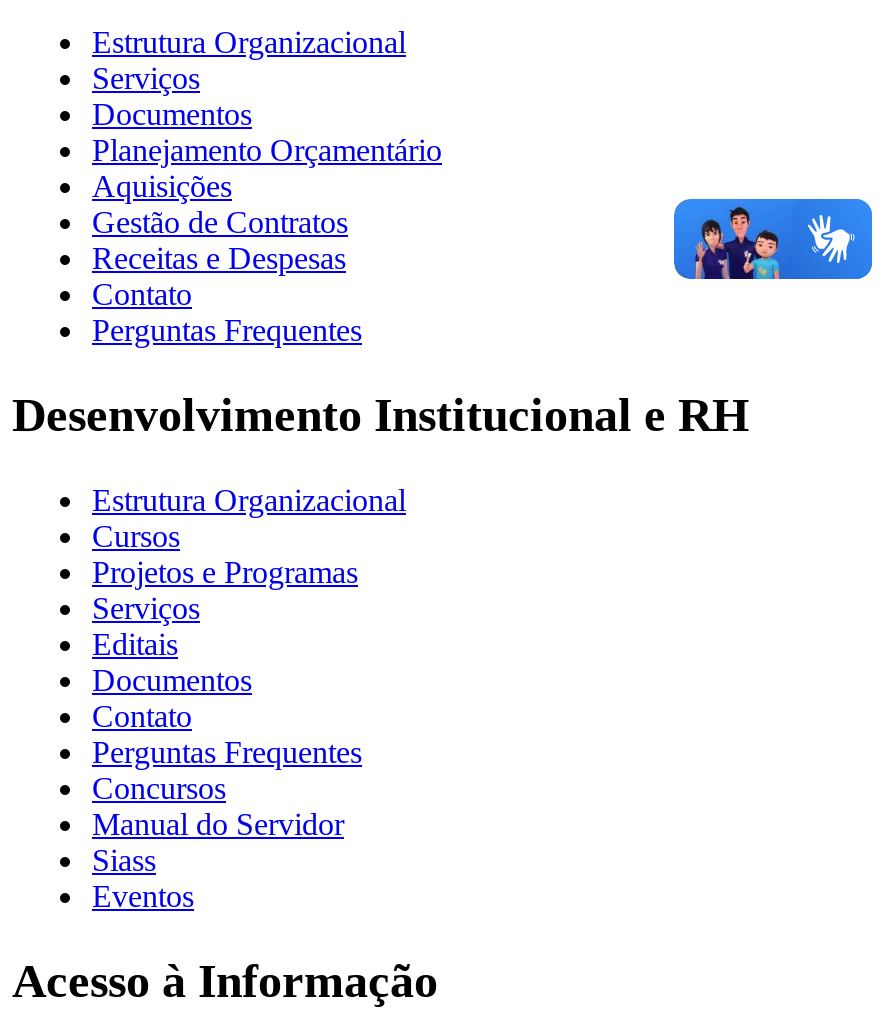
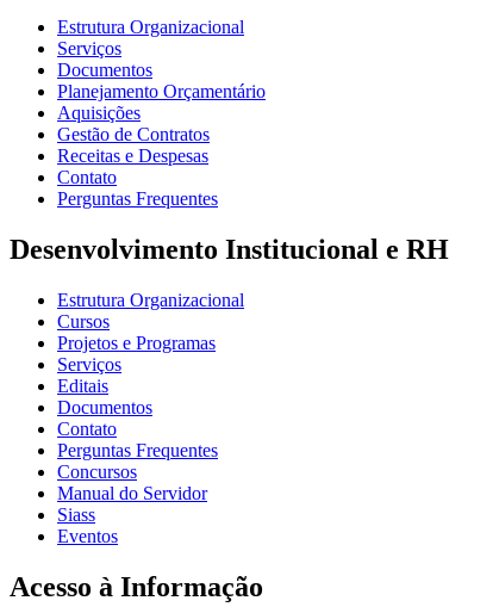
- [image]
